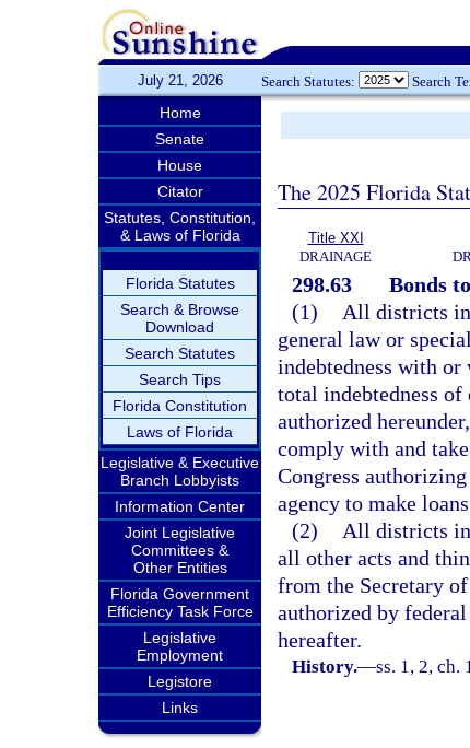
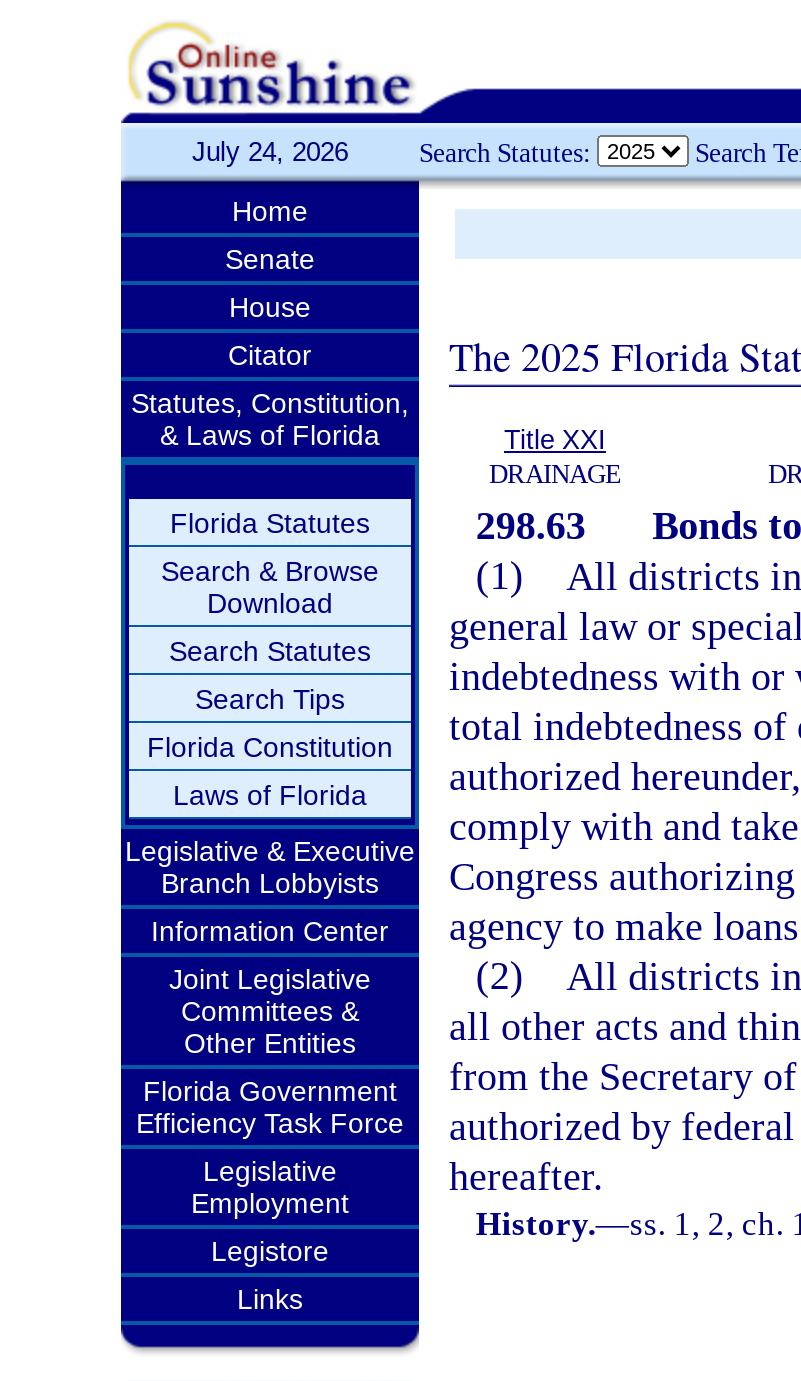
- July 21, 2026
+ July 24, 2026
